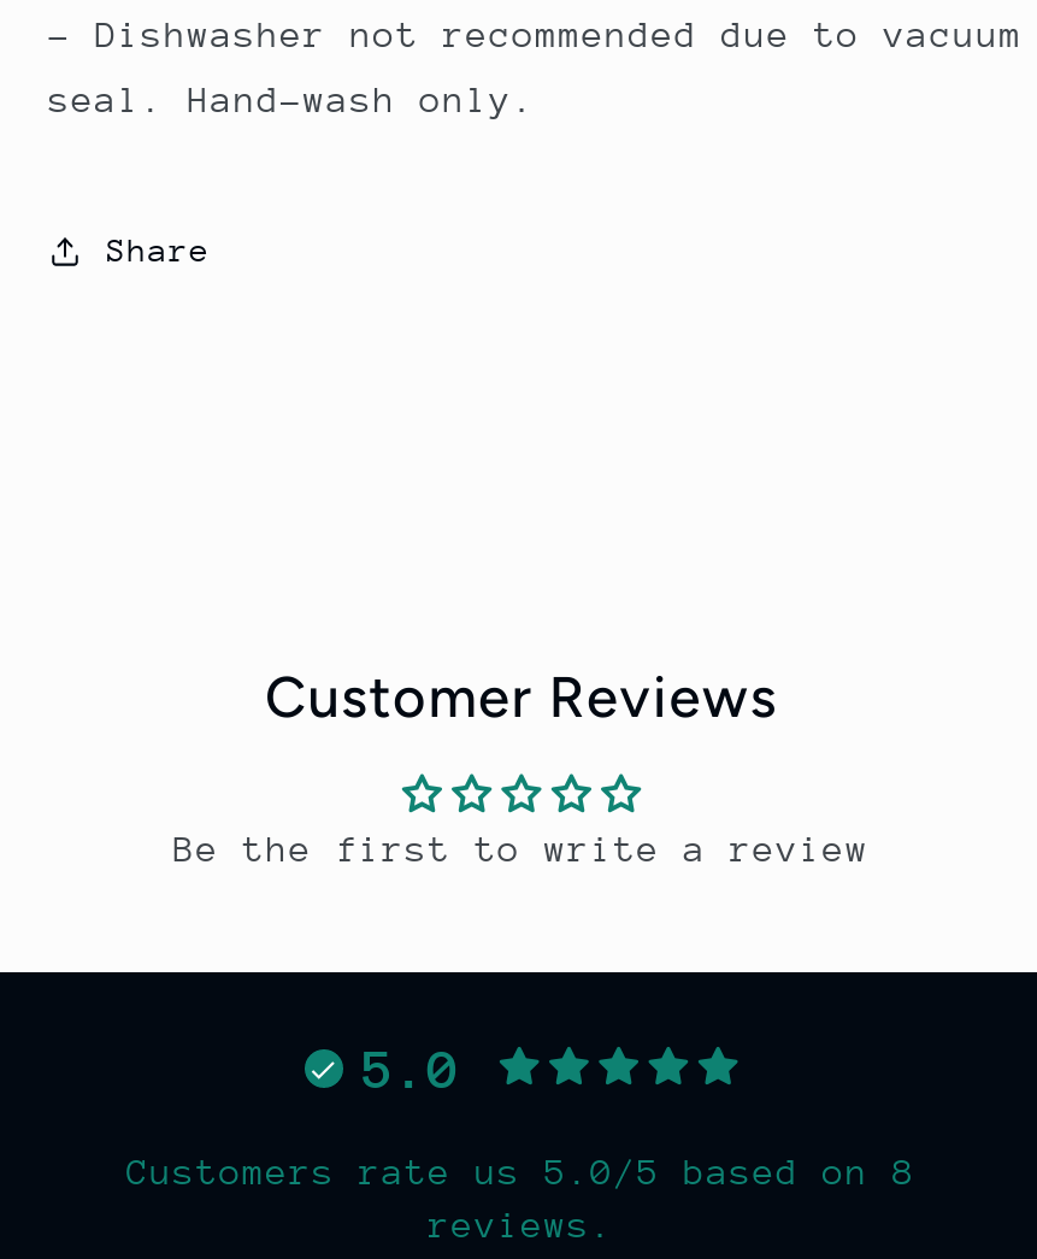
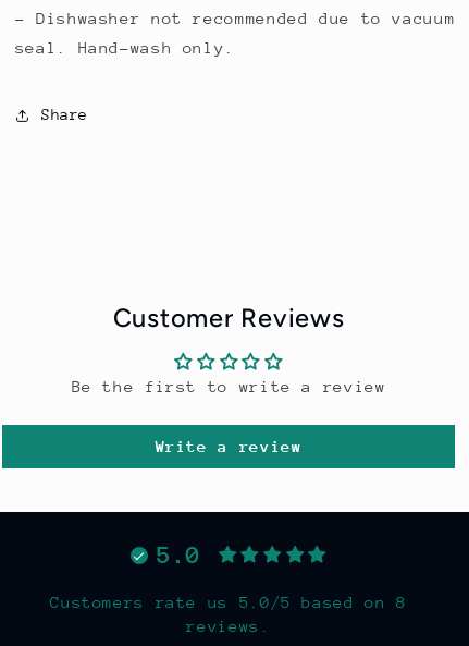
+ Write a review
